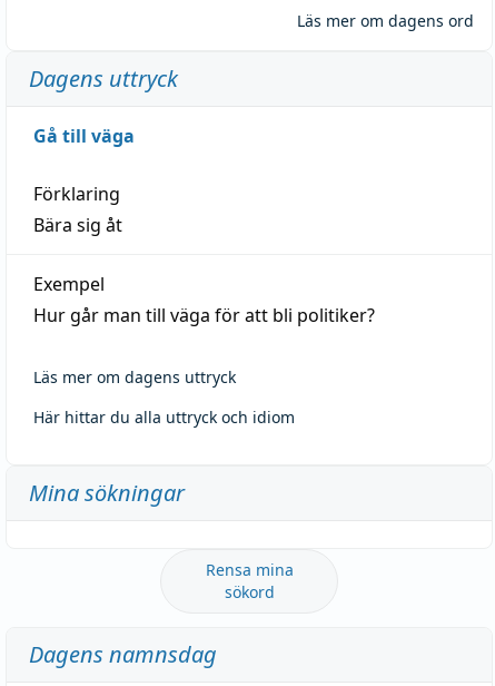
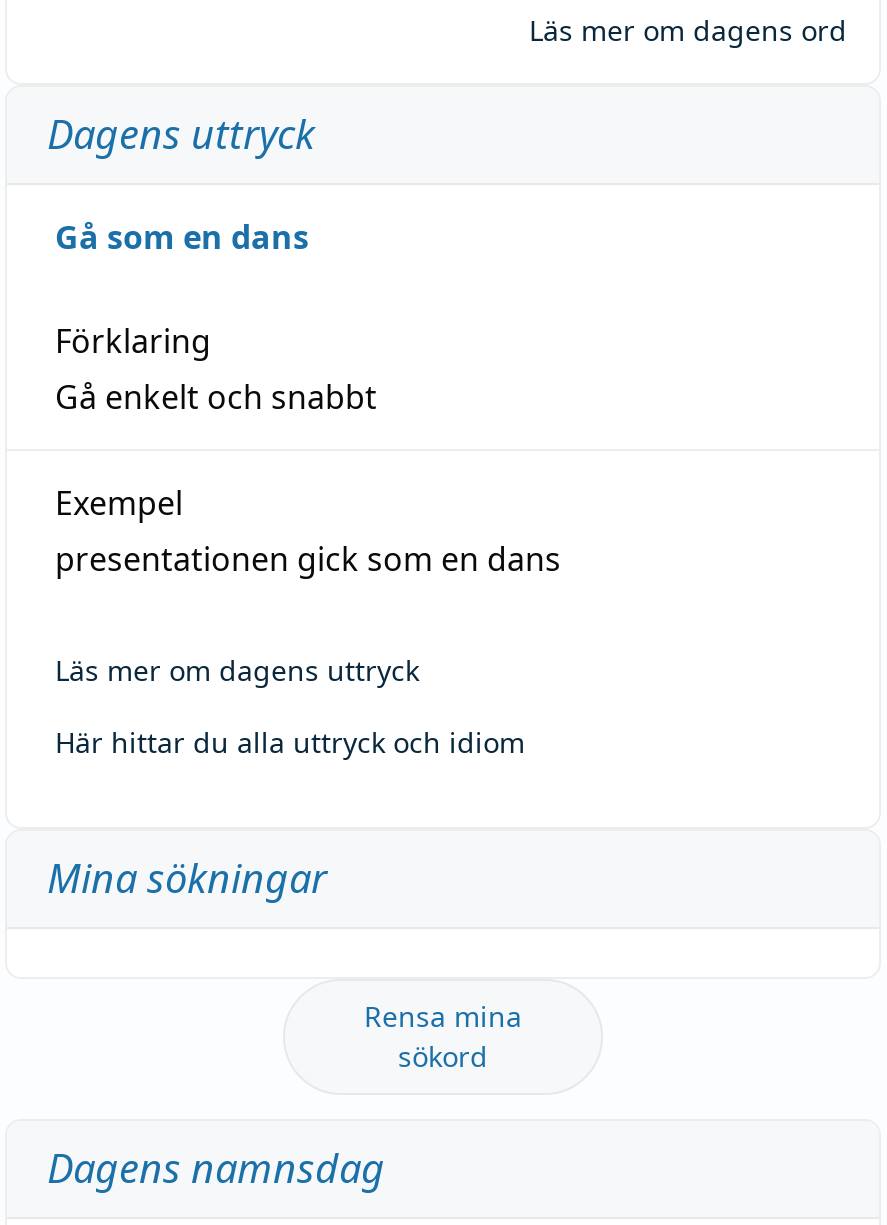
- Gå till väga
+ Gå som en dans

- Bära sig åt
+ Gå enkelt och snabbt

- Hur går man till väga för att bli politiker?
+ presentationen gick som en dans
